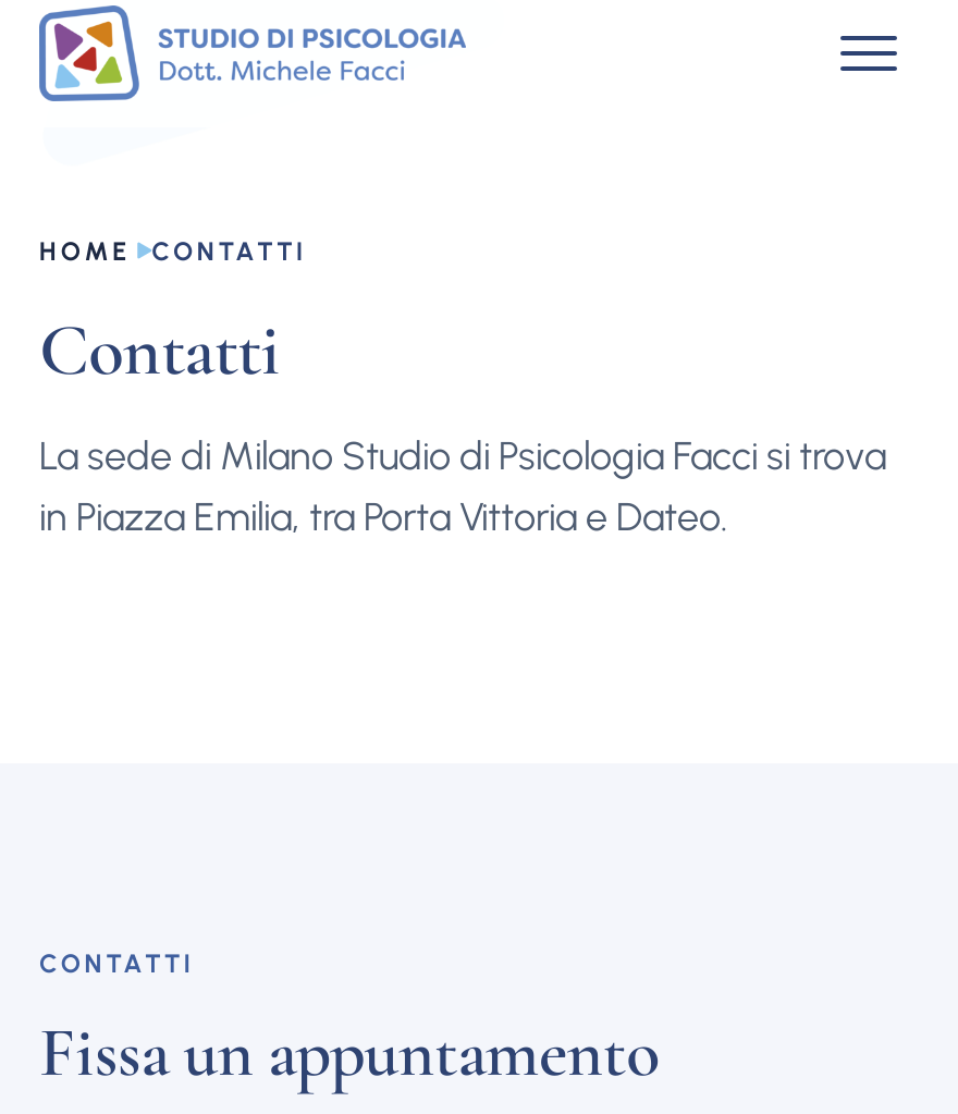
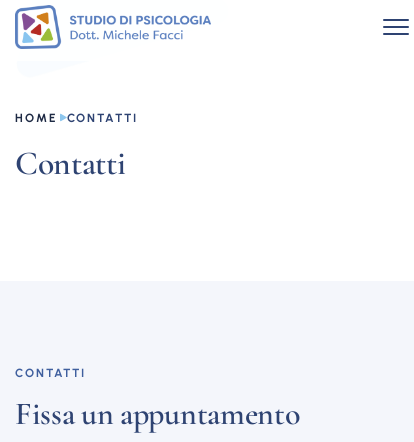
- La sede di Milano Studio di Psicologia Facci si trova
- in Piazza Emilia, tra Porta Vittoria e Dateo.
